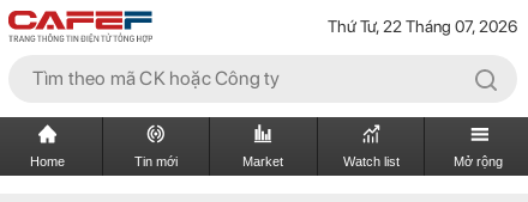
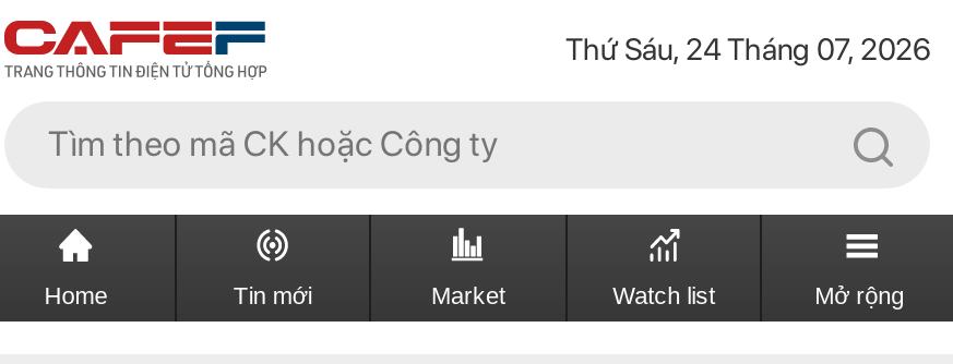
- Thứ Tư, 22 Tháng 07, 2026
+ Thứ Sáu, 24 Tháng 07, 2026
